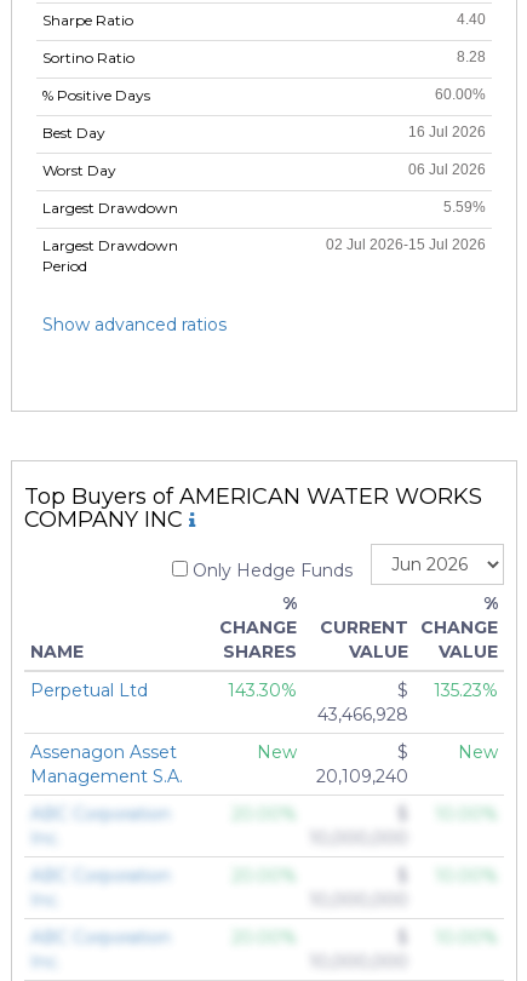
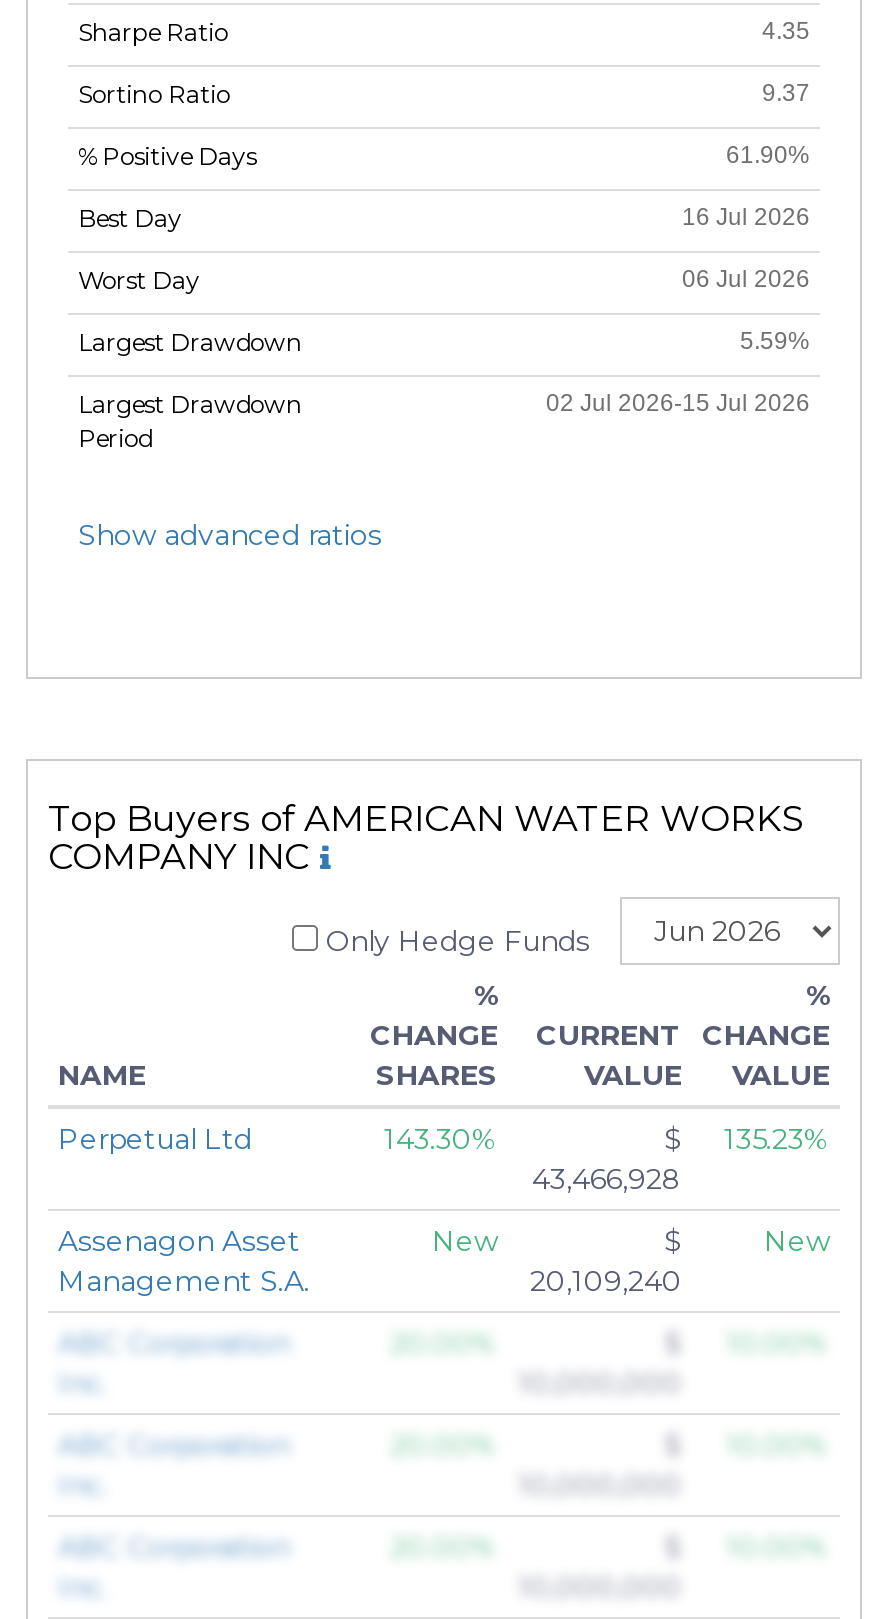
- 4.40
+ 4.35

- 8.28
+ 9.37

- 60.00%
+ 61.90%
